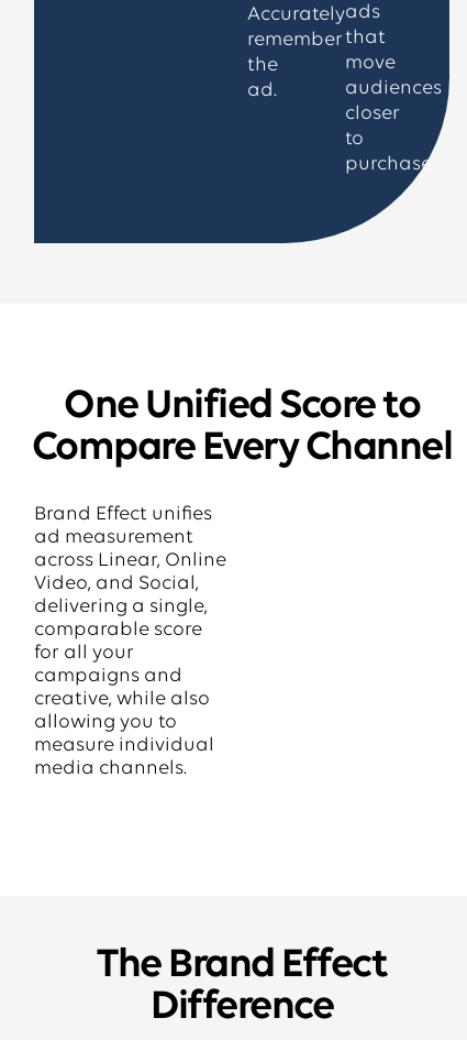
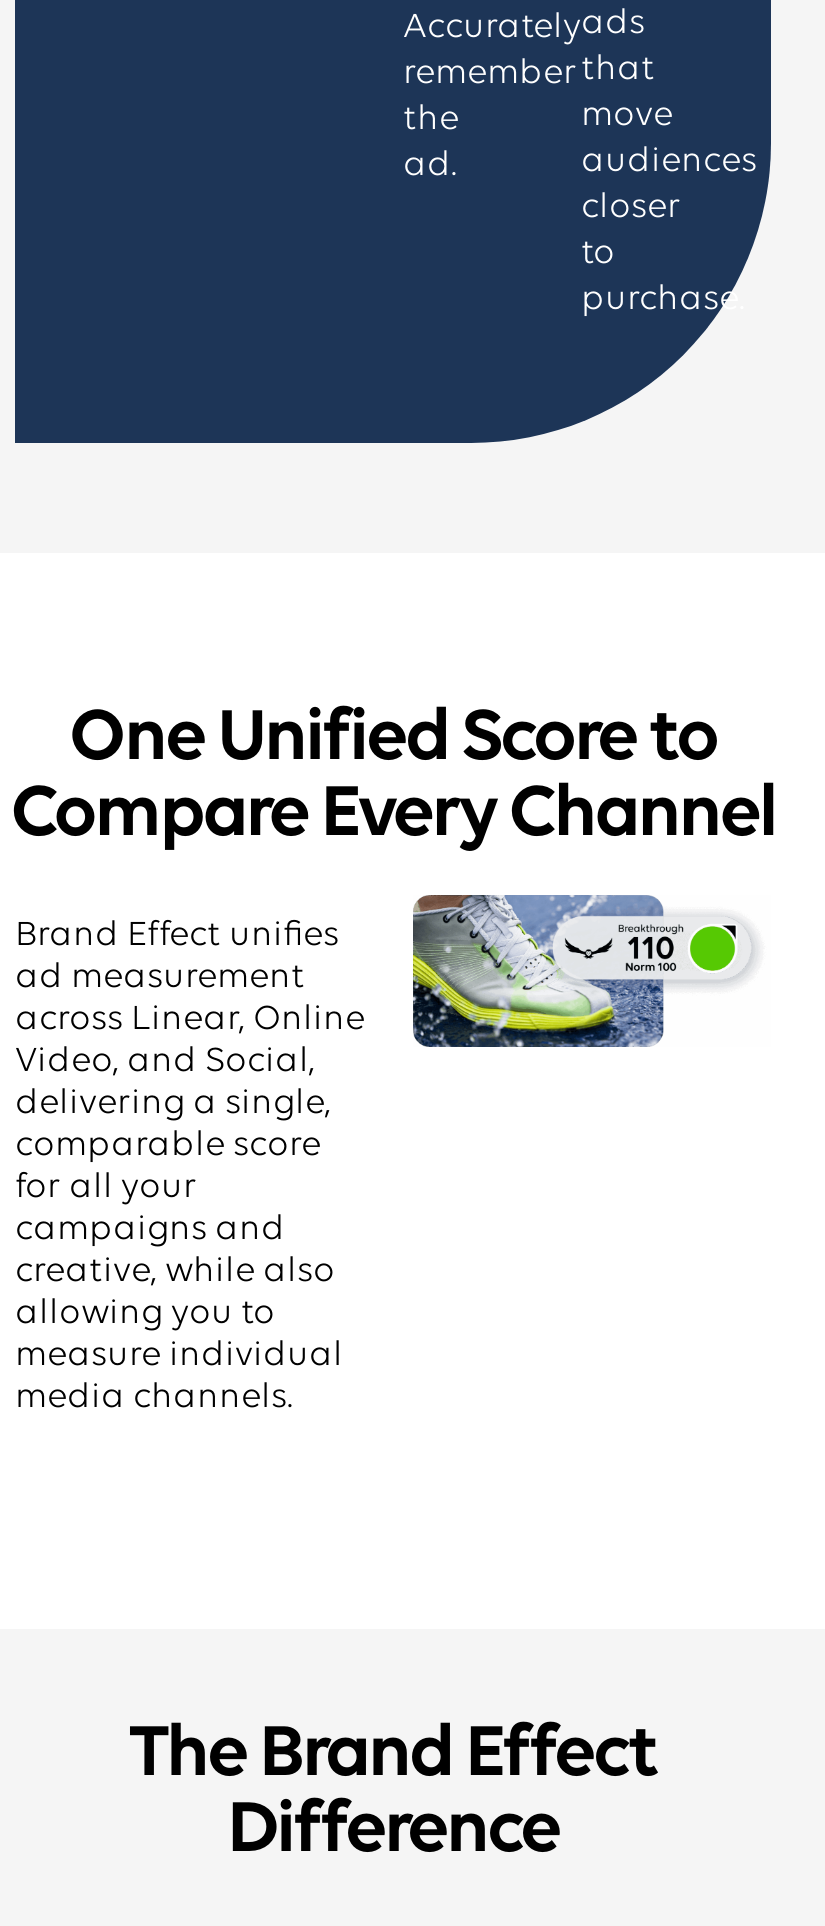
+ [image]
